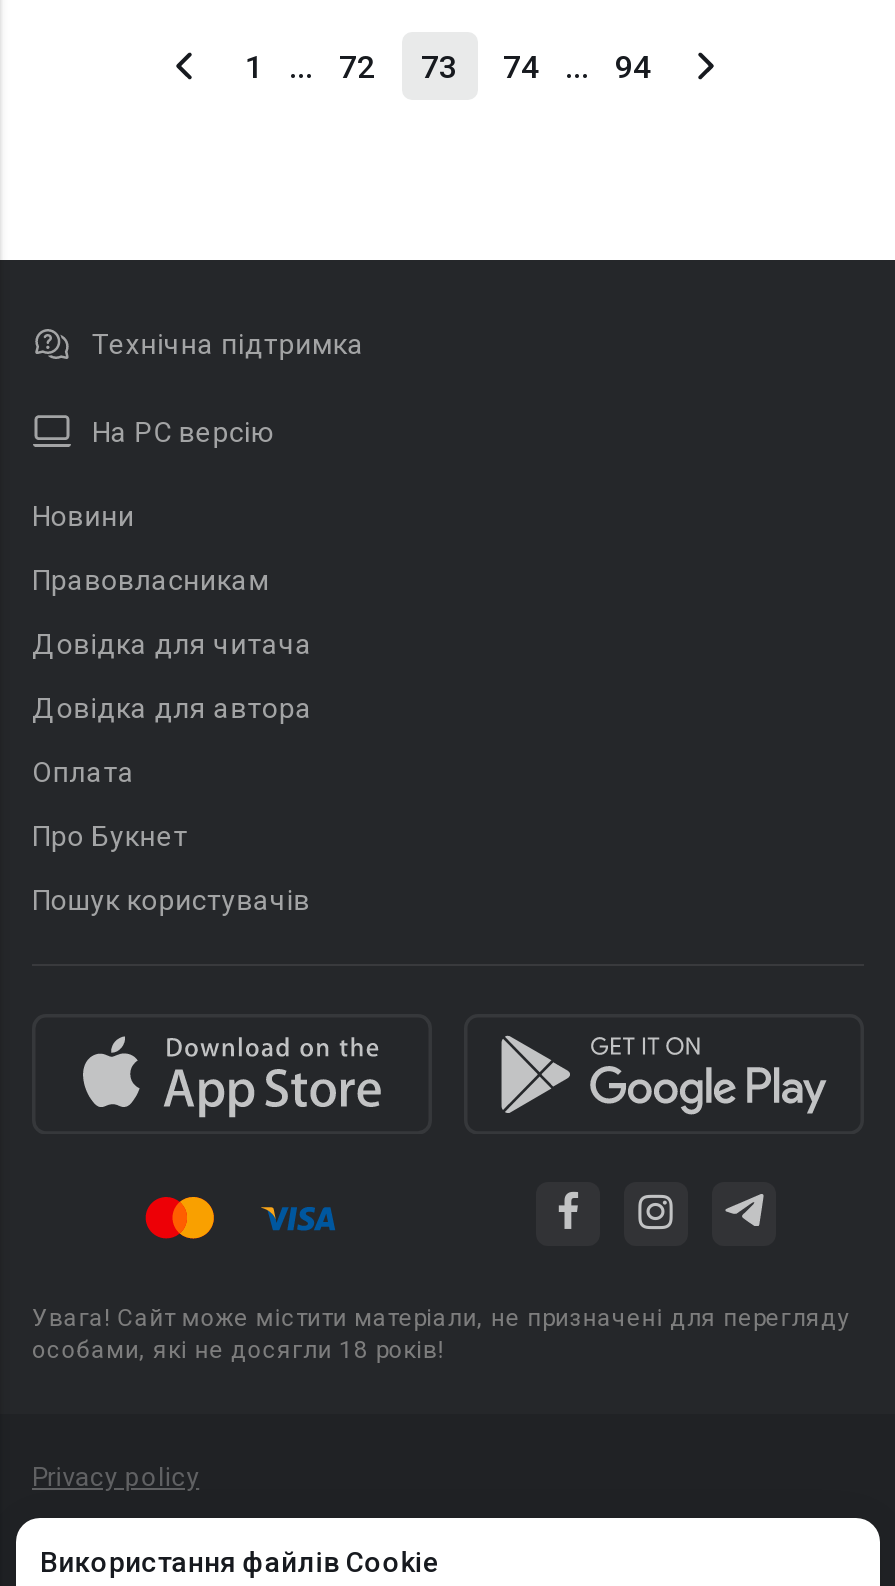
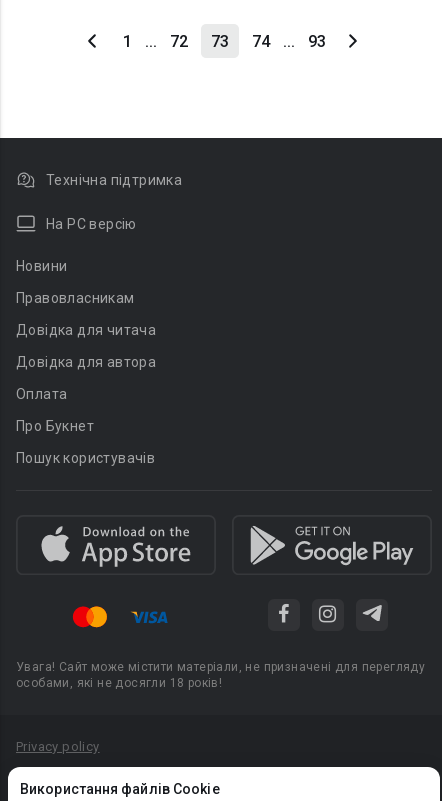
- 94
+ 93
